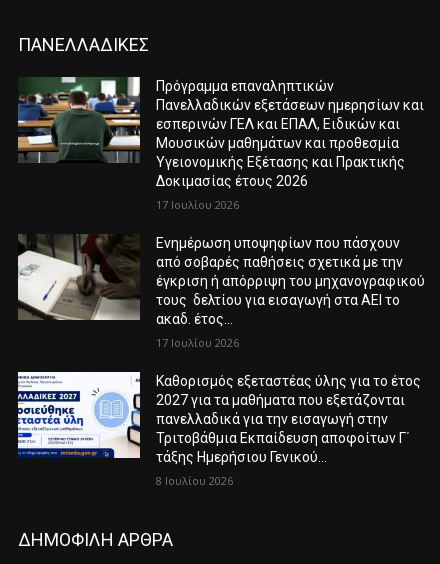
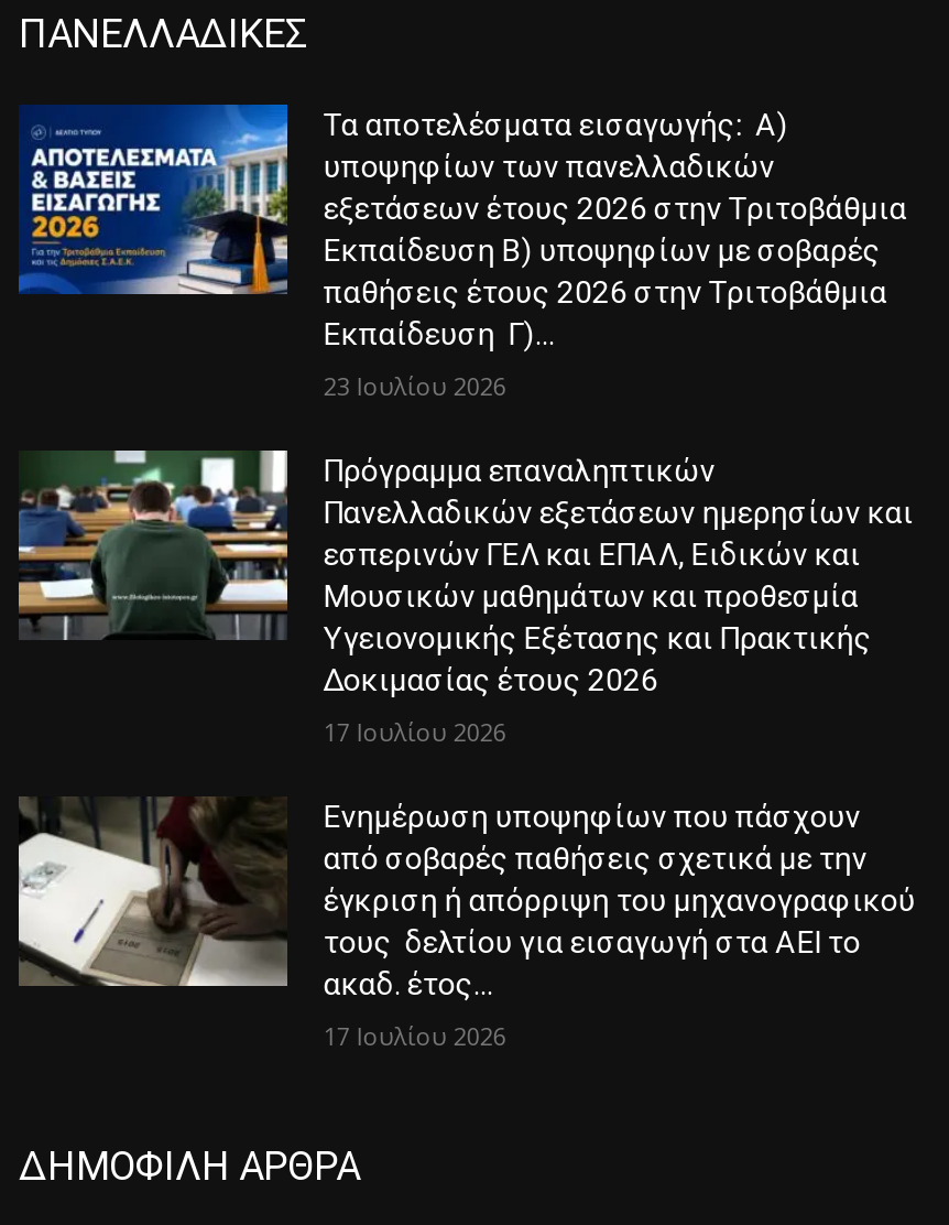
+ [image]
+ Τα αποτελέσματα εισαγωγής: Α)
+ υποψηφίων των πανελλαδικών
+ εξετάσεων έτους 2026 στην Τριτοβάθμια
+ Εκπαίδευση Β) υποψηφίων με σοβαρές
+ παθήσεις έτους 2026 στην Τριτοβάθμια
+ Εκπαίδευση Γ)...
+ 23 Ιουλίου 2026

moved down: [image] | Πρόγραμμα επαναληπτικών | Πανελλαδικών εξετάσεων ημερησίων και | ... | ακαδ. έτος... | 17 Ιουλίου 2026

- [image]
- Καθορισμός εξεταστέας ύλης για το έτος
- 2027 για τα μαθήματα που εξετάζονται
- πανελλαδικά για την εισαγωγή στην
- Τριτοβάθμια Εκπαίδευση αποφοίτων Γ΄
- τάξης Ημερήσιου Γενικού...
- 8 Ιουλίου 2026
